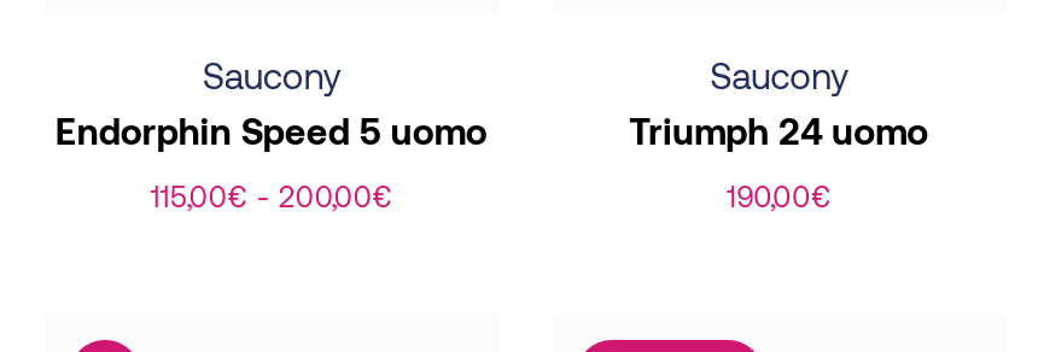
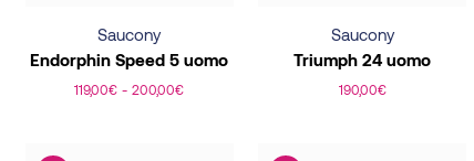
- 115,00€ - 200,00€
+ 119,00€ - 200,00€
